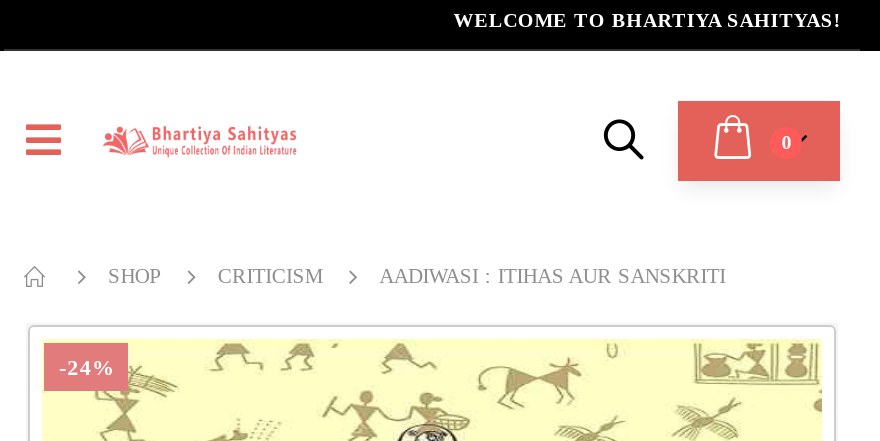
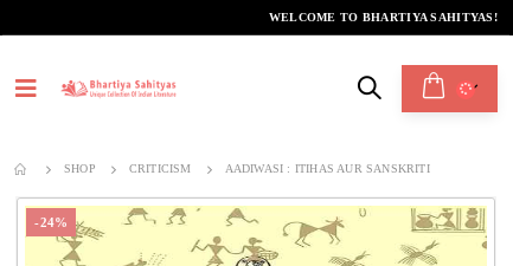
- 0
